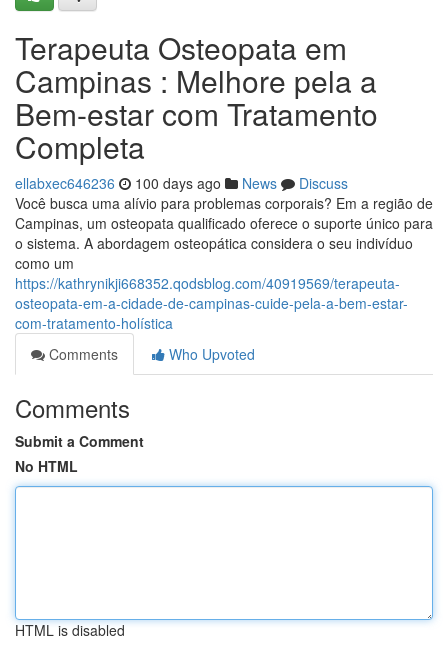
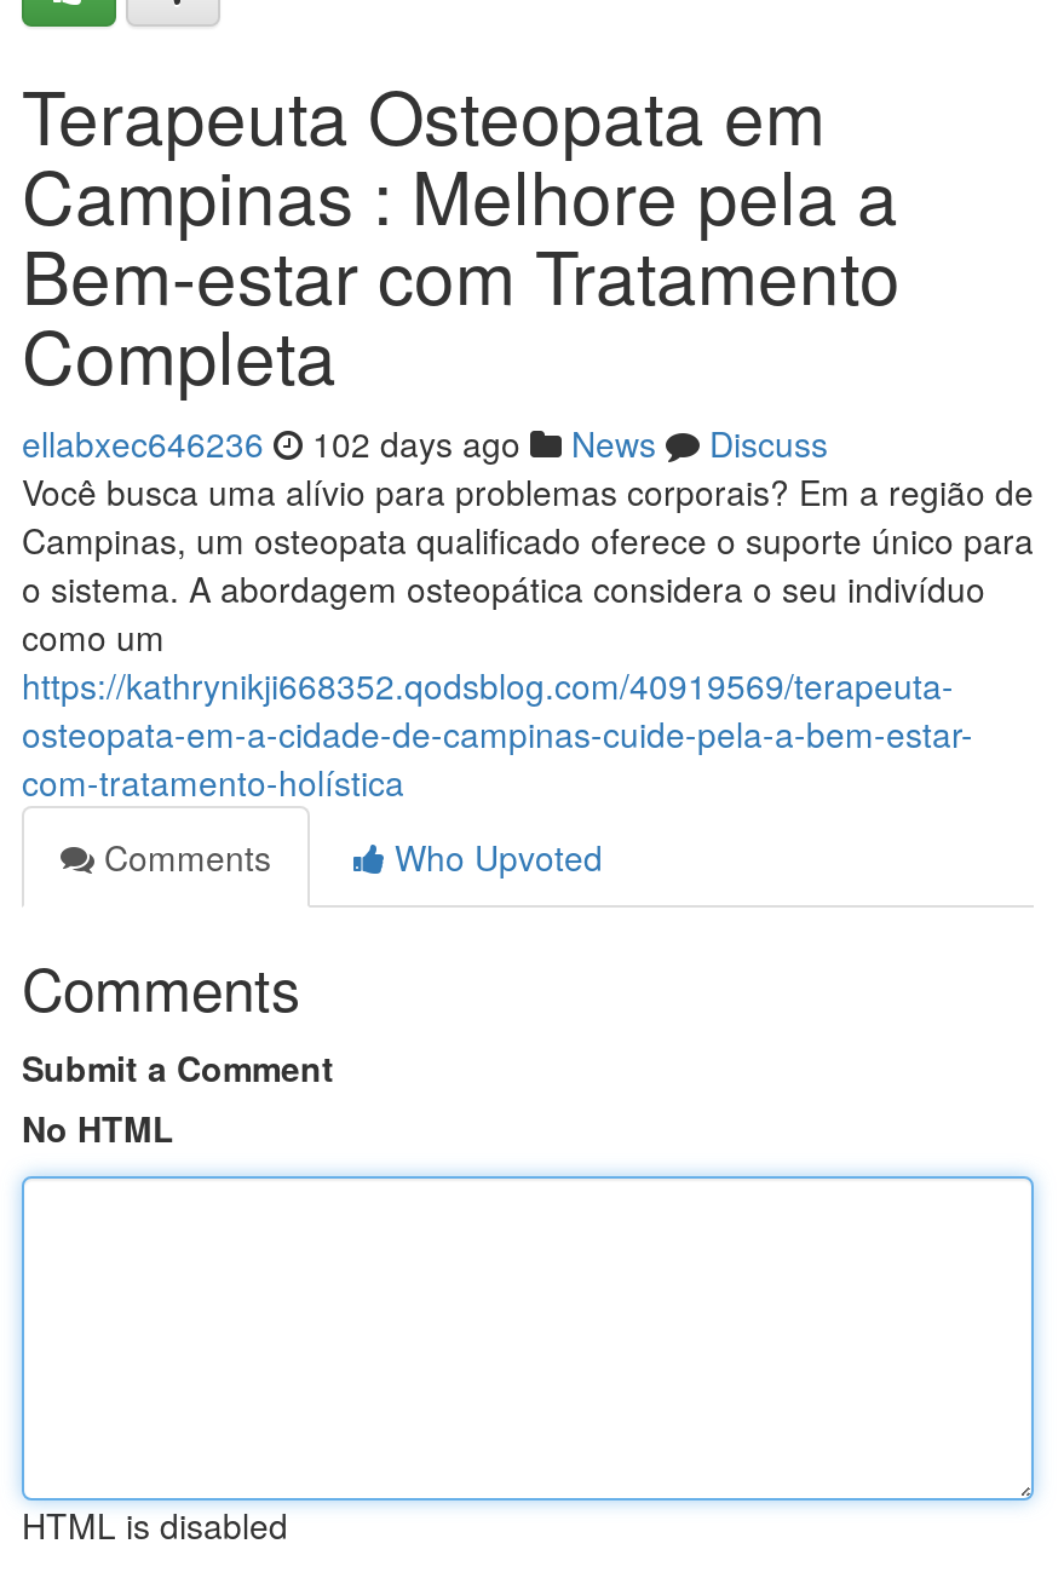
- ellabxec646236 100 days ago News Discuss
+ ellabxec646236 102 days ago News Discuss
